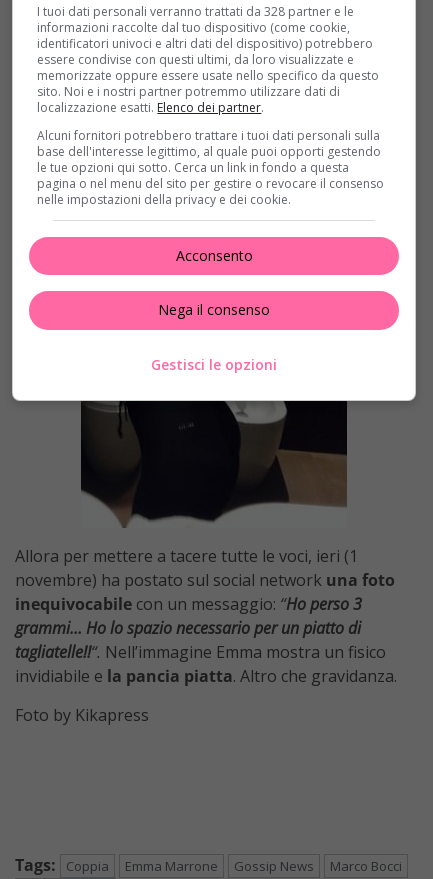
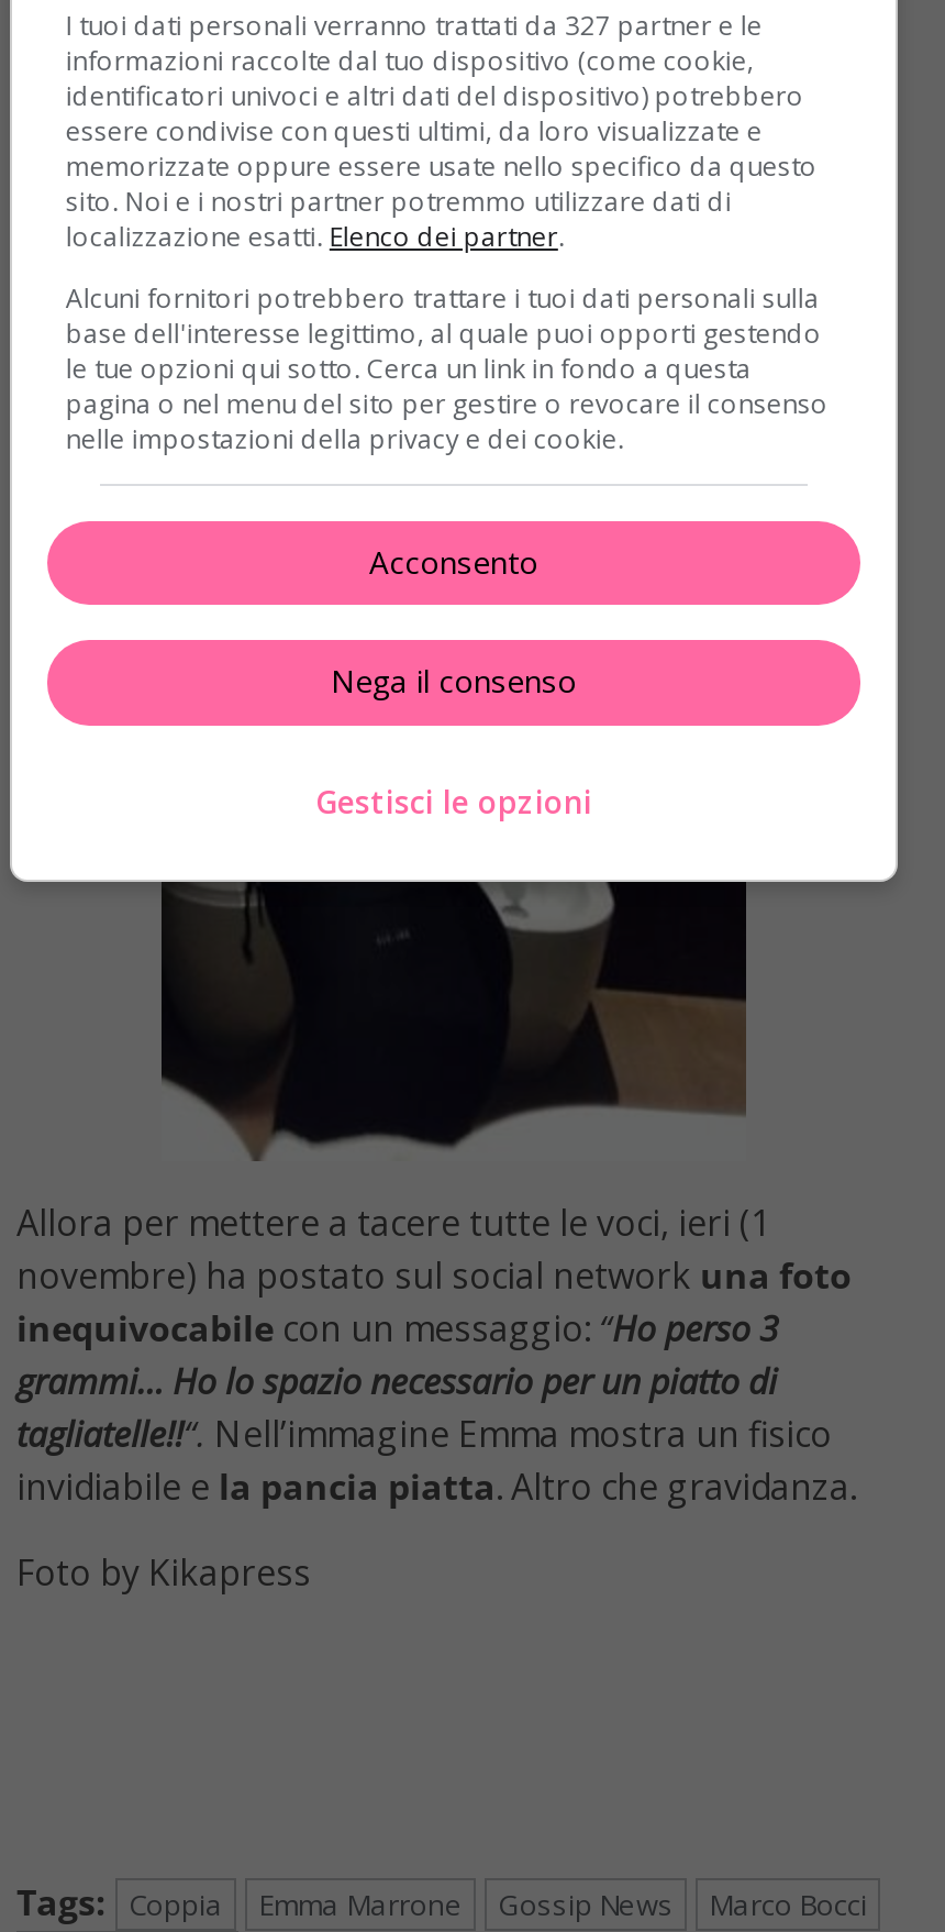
- I tuoi dati personali verranno trattati da 328 partner e le
+ I tuoi dati personali verranno trattati da 327 partner e le
